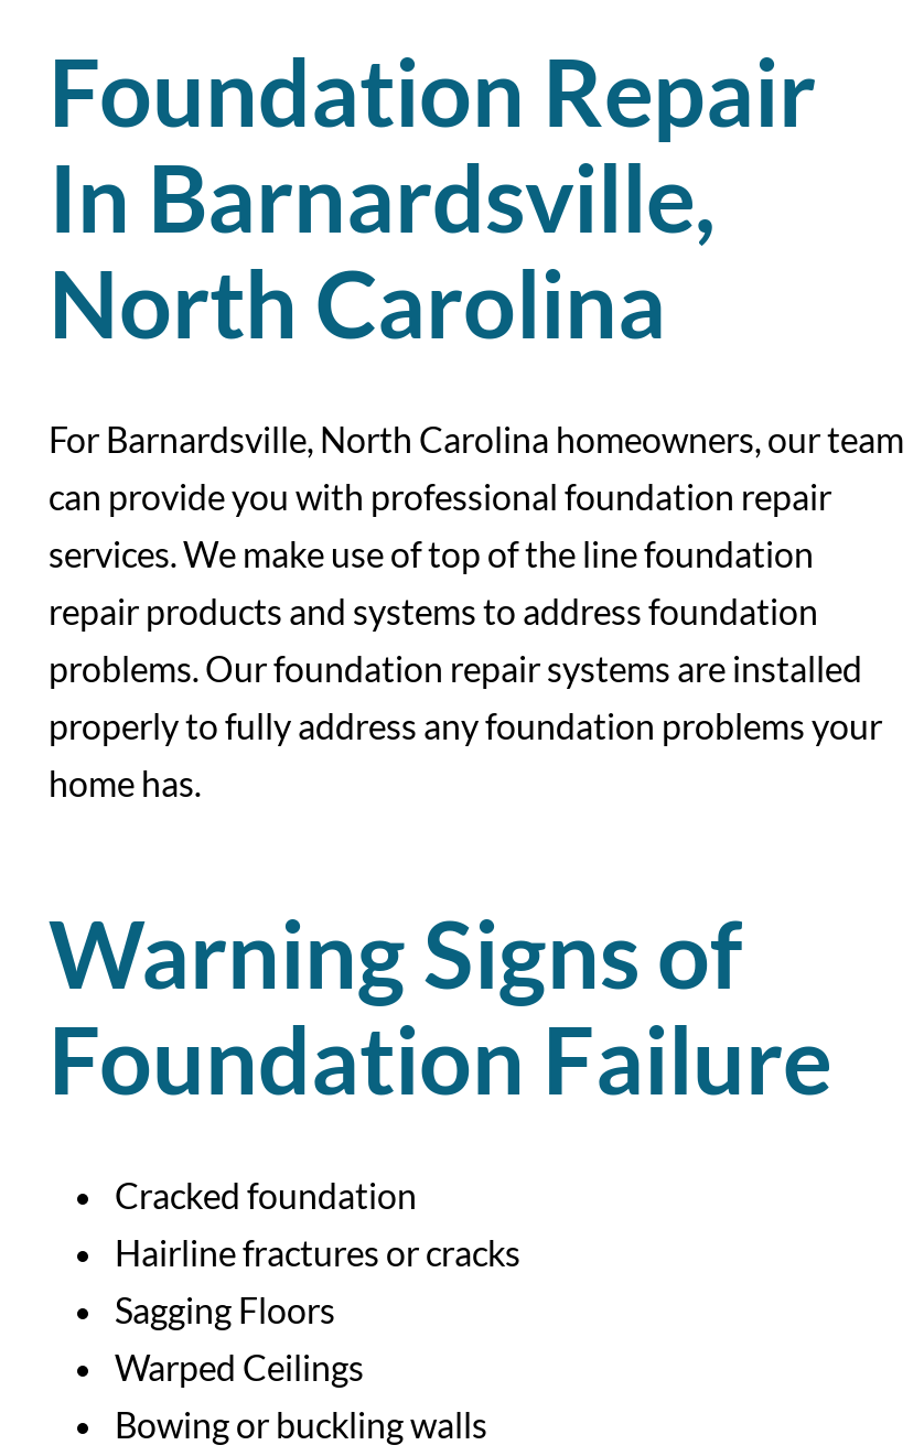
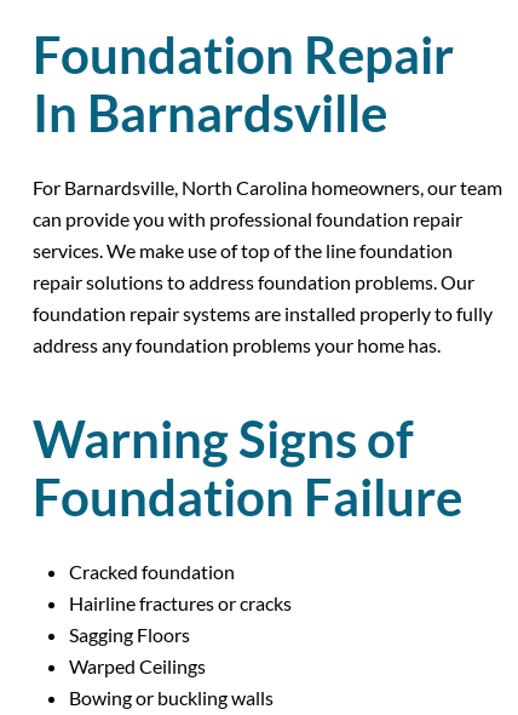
- In Barnardsville,
- North Carolina
+ In Barnardsville

- repair products and systems to address foundation
- problems. Our foundation repair systems are installed
- properly to fully address any foundation problems your
- home has.
+ repair solutions to address foundation problems. Our
+ foundation repair systems are installed properly to fully
+ address any foundation problems your home has.
